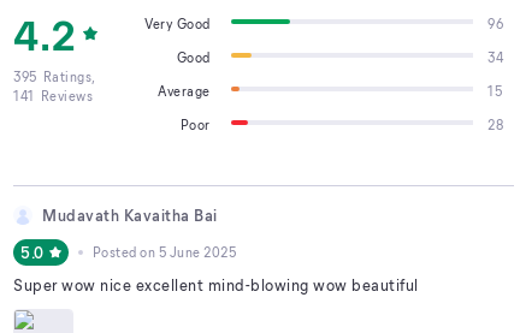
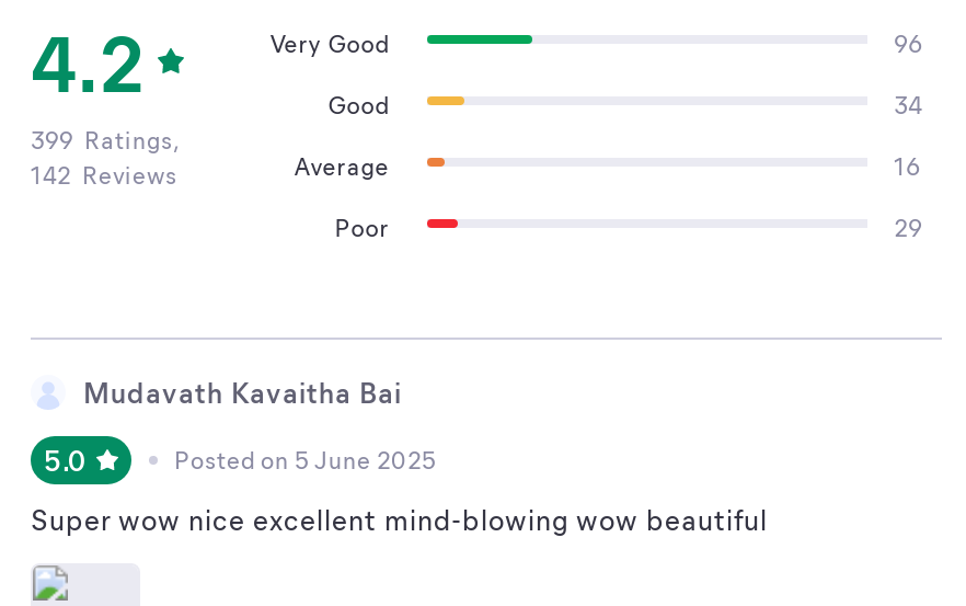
- 395 Ratings,
+ 399 Ratings,

- 141 Reviews
+ 142 Reviews

- 15
+ 16

- 28
+ 29
